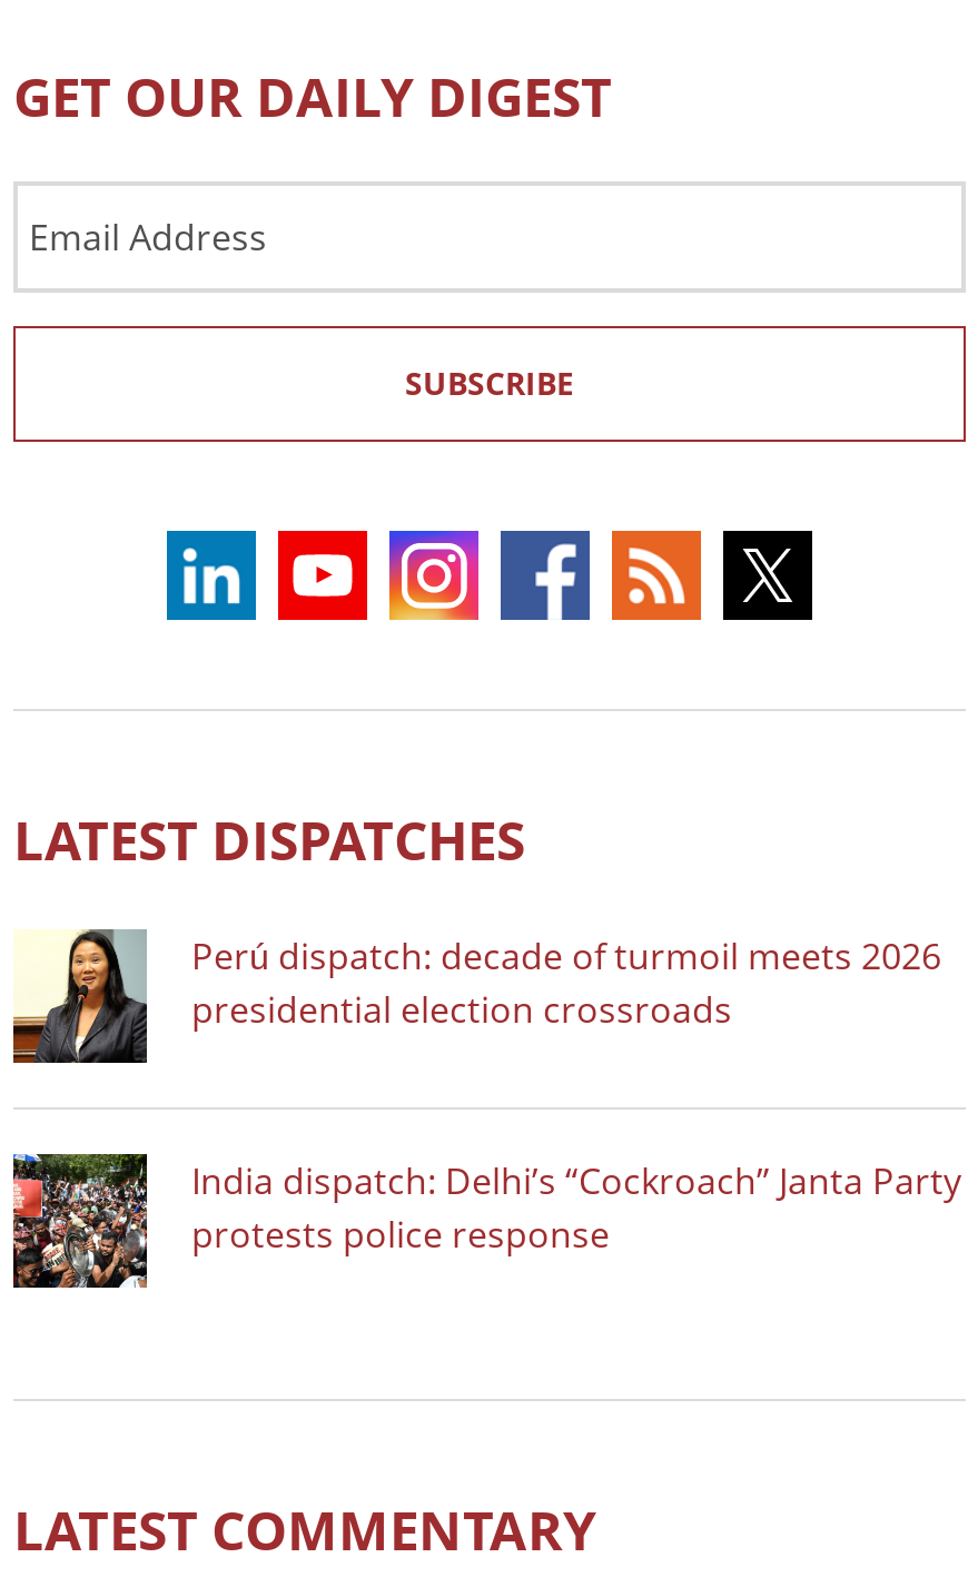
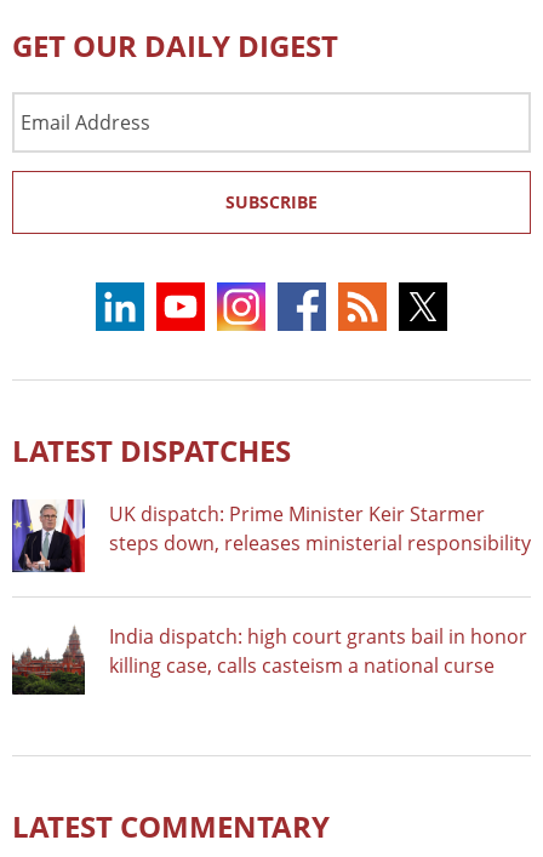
- [image]
- Perú dispatch: decade of turmoil meets 2026
- presidential election crossroads
+ [image]
+ UK dispatch: Prime Minister Keir Starmer
+ steps down, releases ministerial responsibility

- [image]
- India dispatch: Delhi’s “Cockroach” Janta Party
- protests police response
+ [image]
+ India dispatch: high court grants bail in honor
+ killing case, calls casteism a national curse
